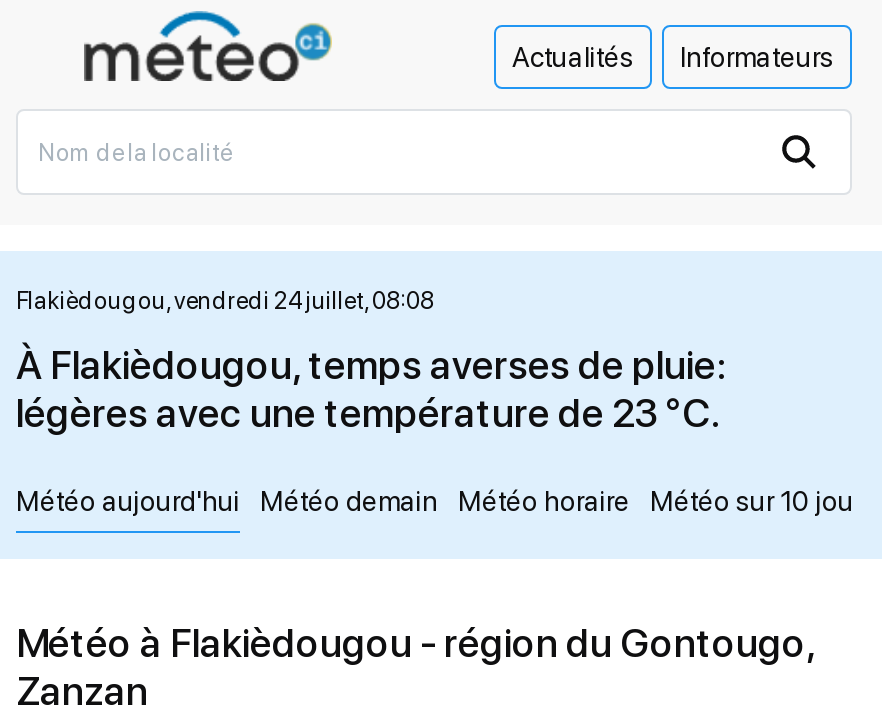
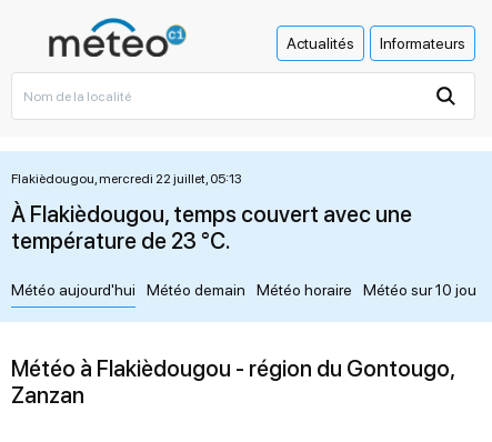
- Flakièdougou, vendredi 24 juillet, 08:08
+ Flakièdougou, mercredi 22 juillet, 05:13

- À Flakièdougou, temps averses de pluie:
- légères avec une température de 23 °C.
+ À Flakièdougou, temps couvert avec une
+ température de 23 °C.
